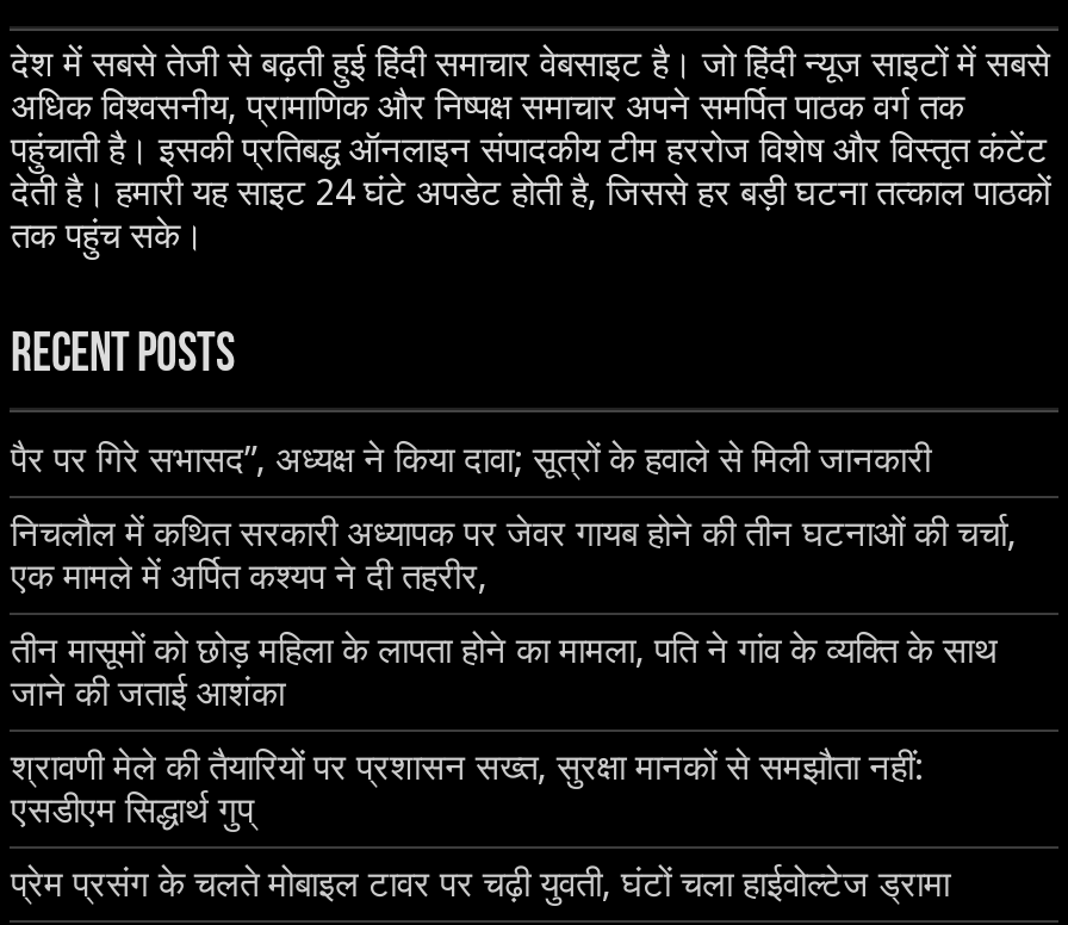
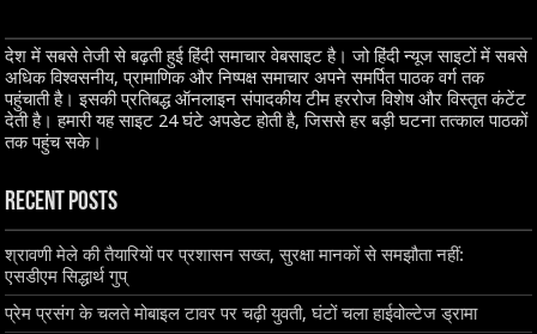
- पैर पर गिरे सभासद”, अध्यक्ष ने किया दावा; सूत्रों के हवाले से मिली जानकारी
- निचलौल में कथित सरकारी अध्यापक पर जेवर गायब होने की तीन घटनाओं की चर्चा,
- एक मामले में अर्पित कश्यप ने दी तहरीर,
- तीन मासूमों को छोड़ महिला के लापता होने का मामला, पति ने गांव के व्यक्ति के साथ
- जाने की जताई आशंका
